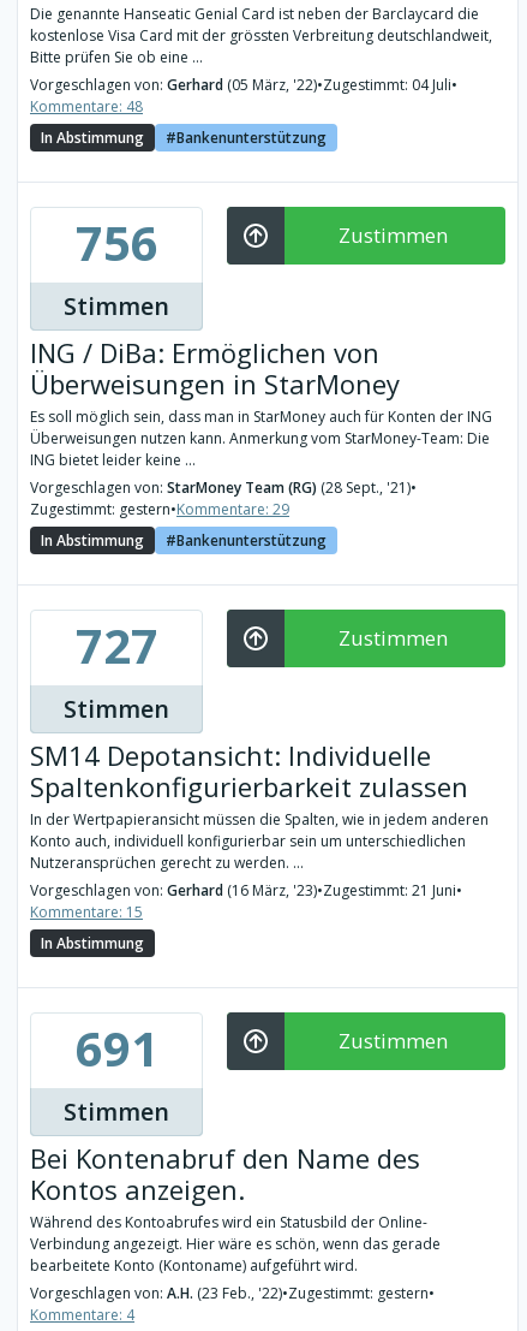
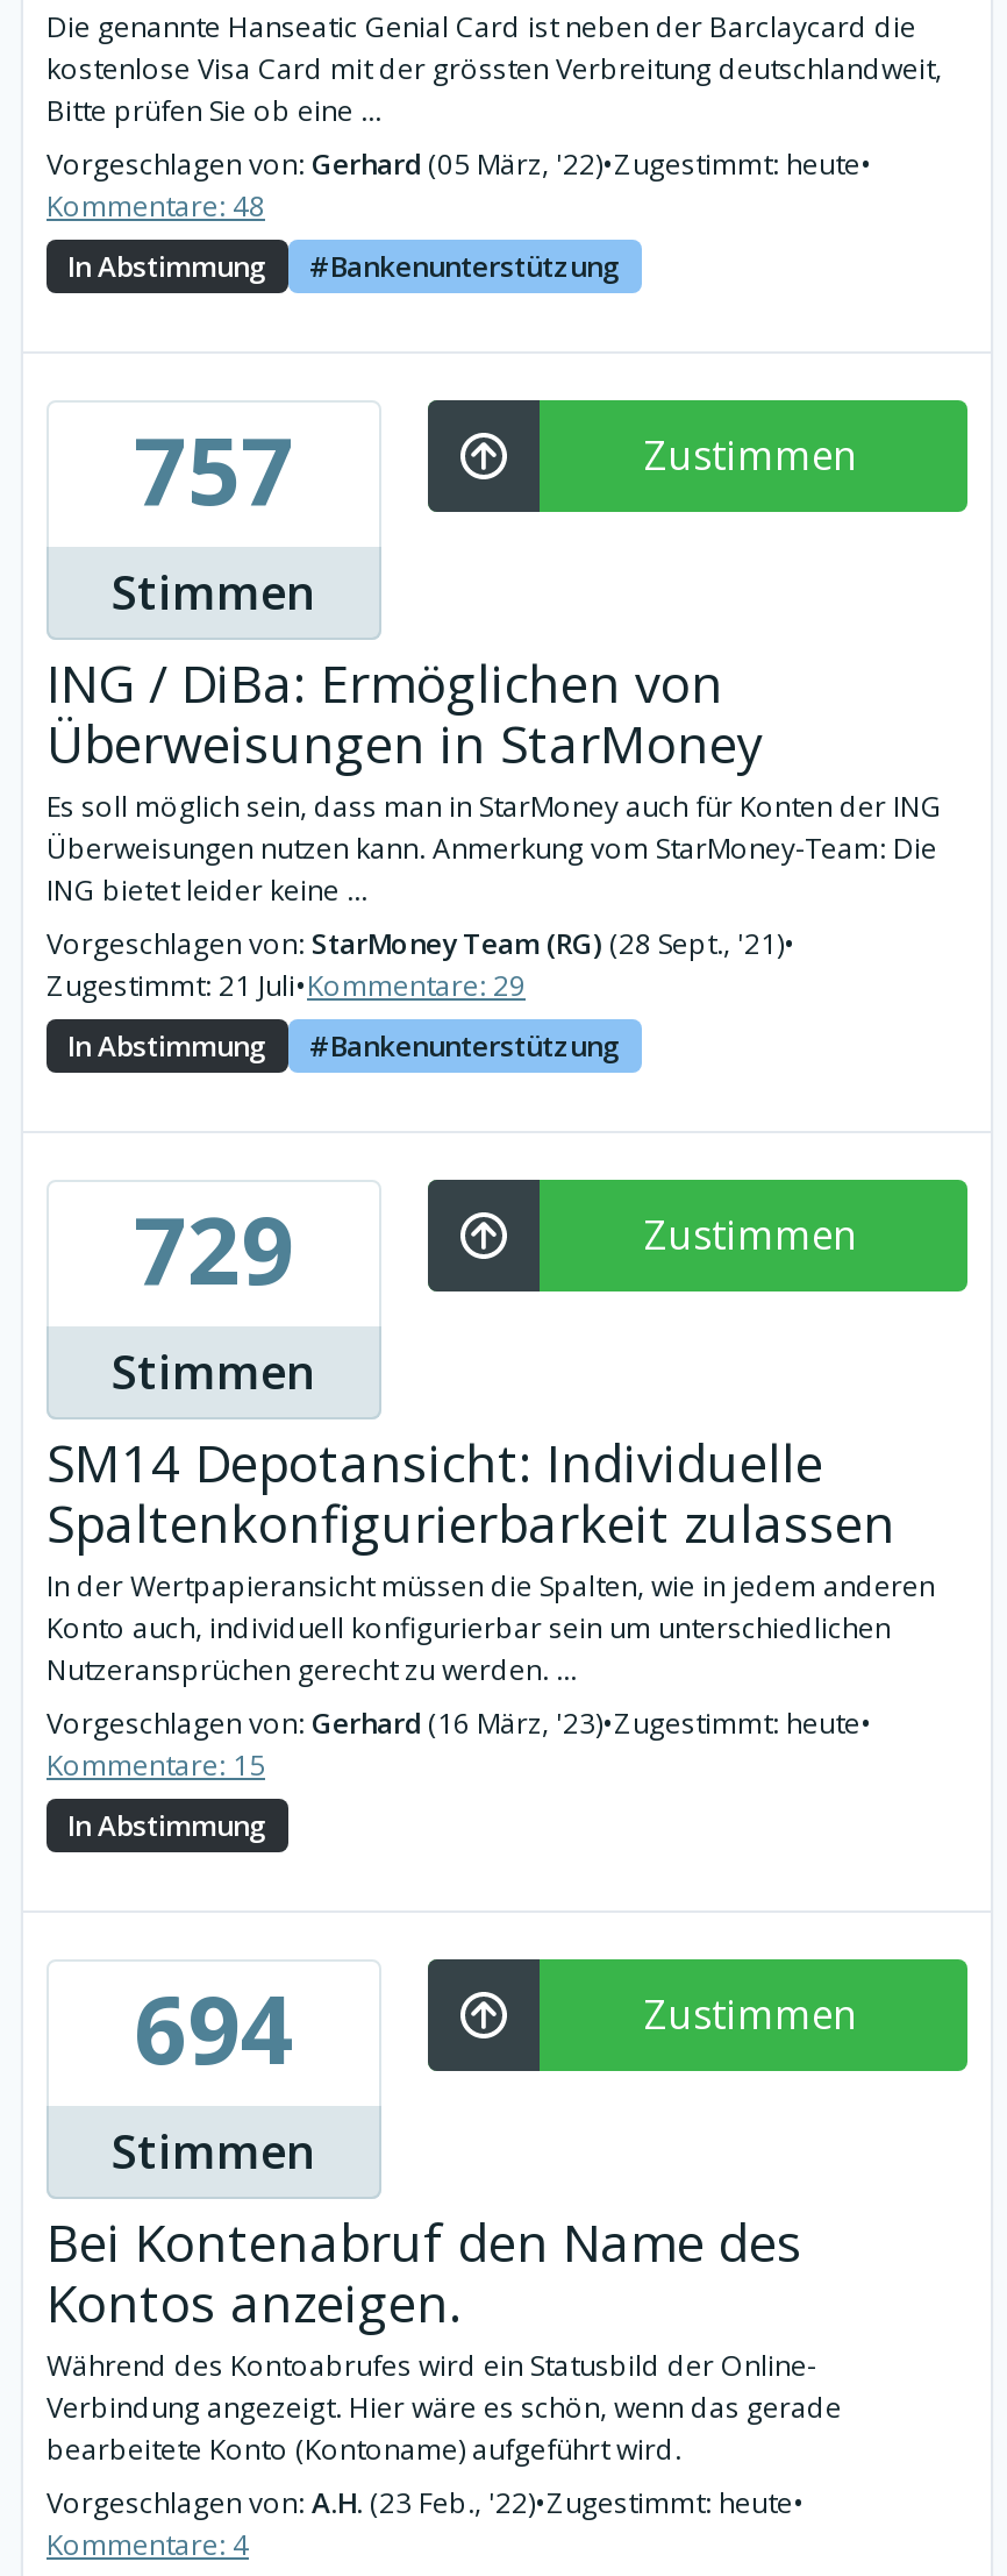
- Vorgeschlagen von: Gerhard (05 März, '22)•Zugestimmt: 04 Juli•
+ Vorgeschlagen von: Gerhard (05 März, '22)•Zugestimmt: heute•

- 756
+ 757

- Zugestimmt: gestern•Kommentare: 29
+ Zugestimmt: 21 Juli•Kommentare: 29

- 727
+ 729

- Vorgeschlagen von: Gerhard (16 März, '23)•Zugestimmt: 21 Juni•
+ Vorgeschlagen von: Gerhard (16 März, '23)•Zugestimmt: heute•

- 691
+ 694

- Vorgeschlagen von: A.H. (23 Feb., '22)•Zugestimmt: gestern•
+ Vorgeschlagen von: A.H. (23 Feb., '22)•Zugestimmt: heute•
